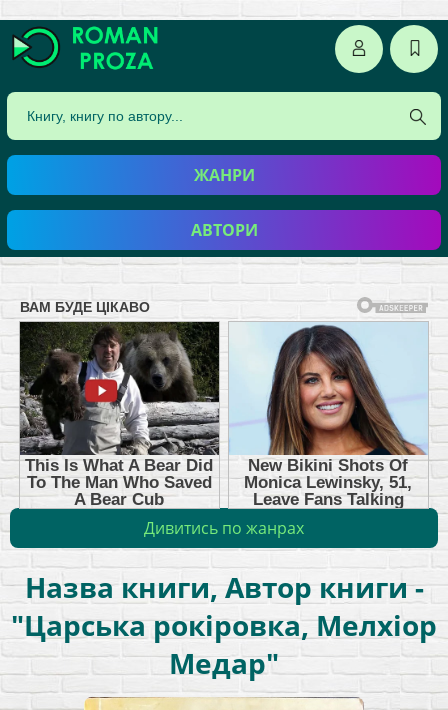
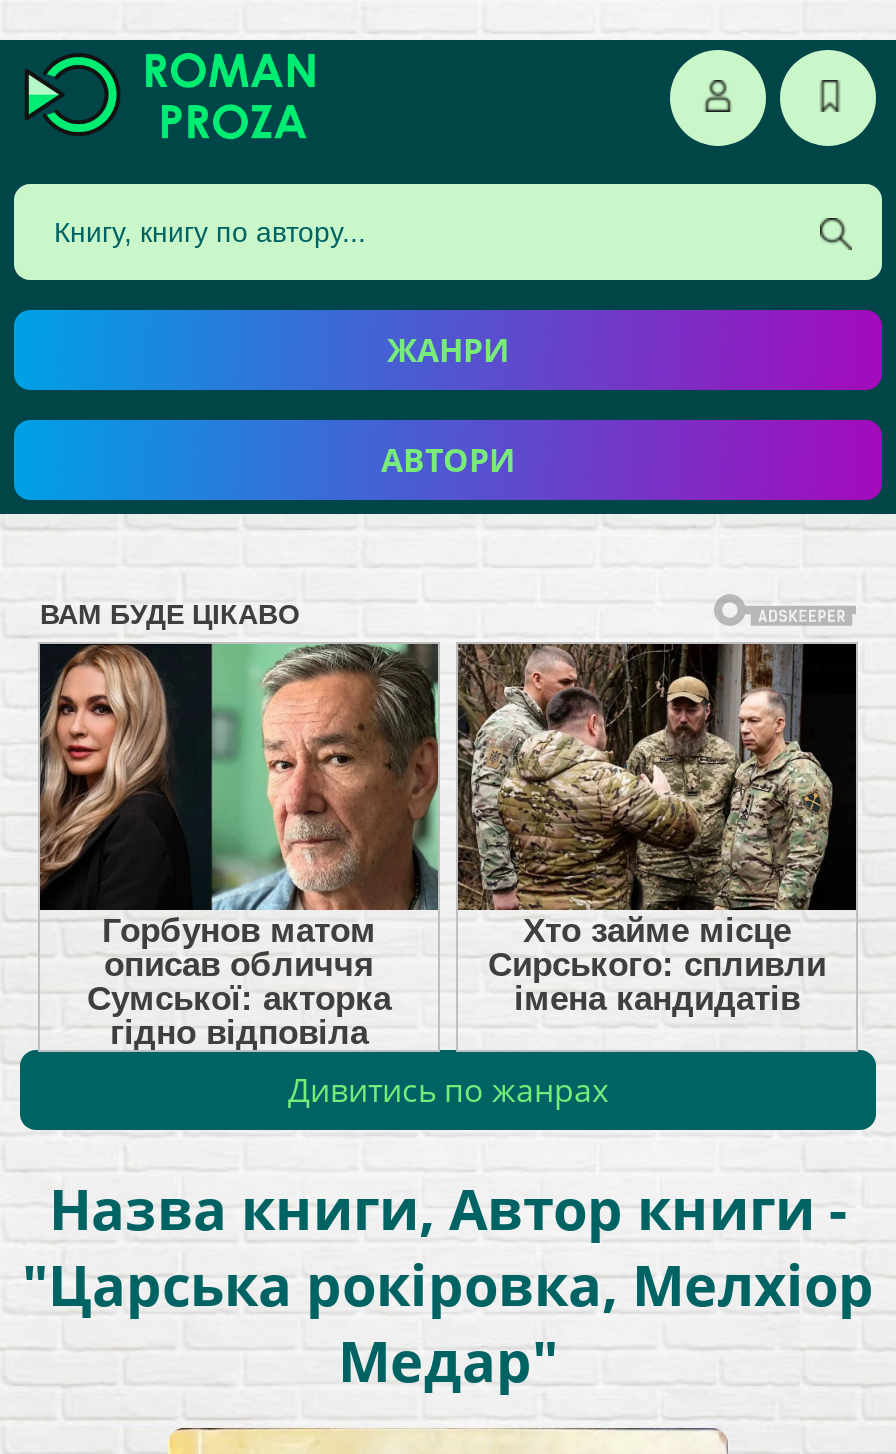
- [image]
+ [image]

- [image]
+ [image]
